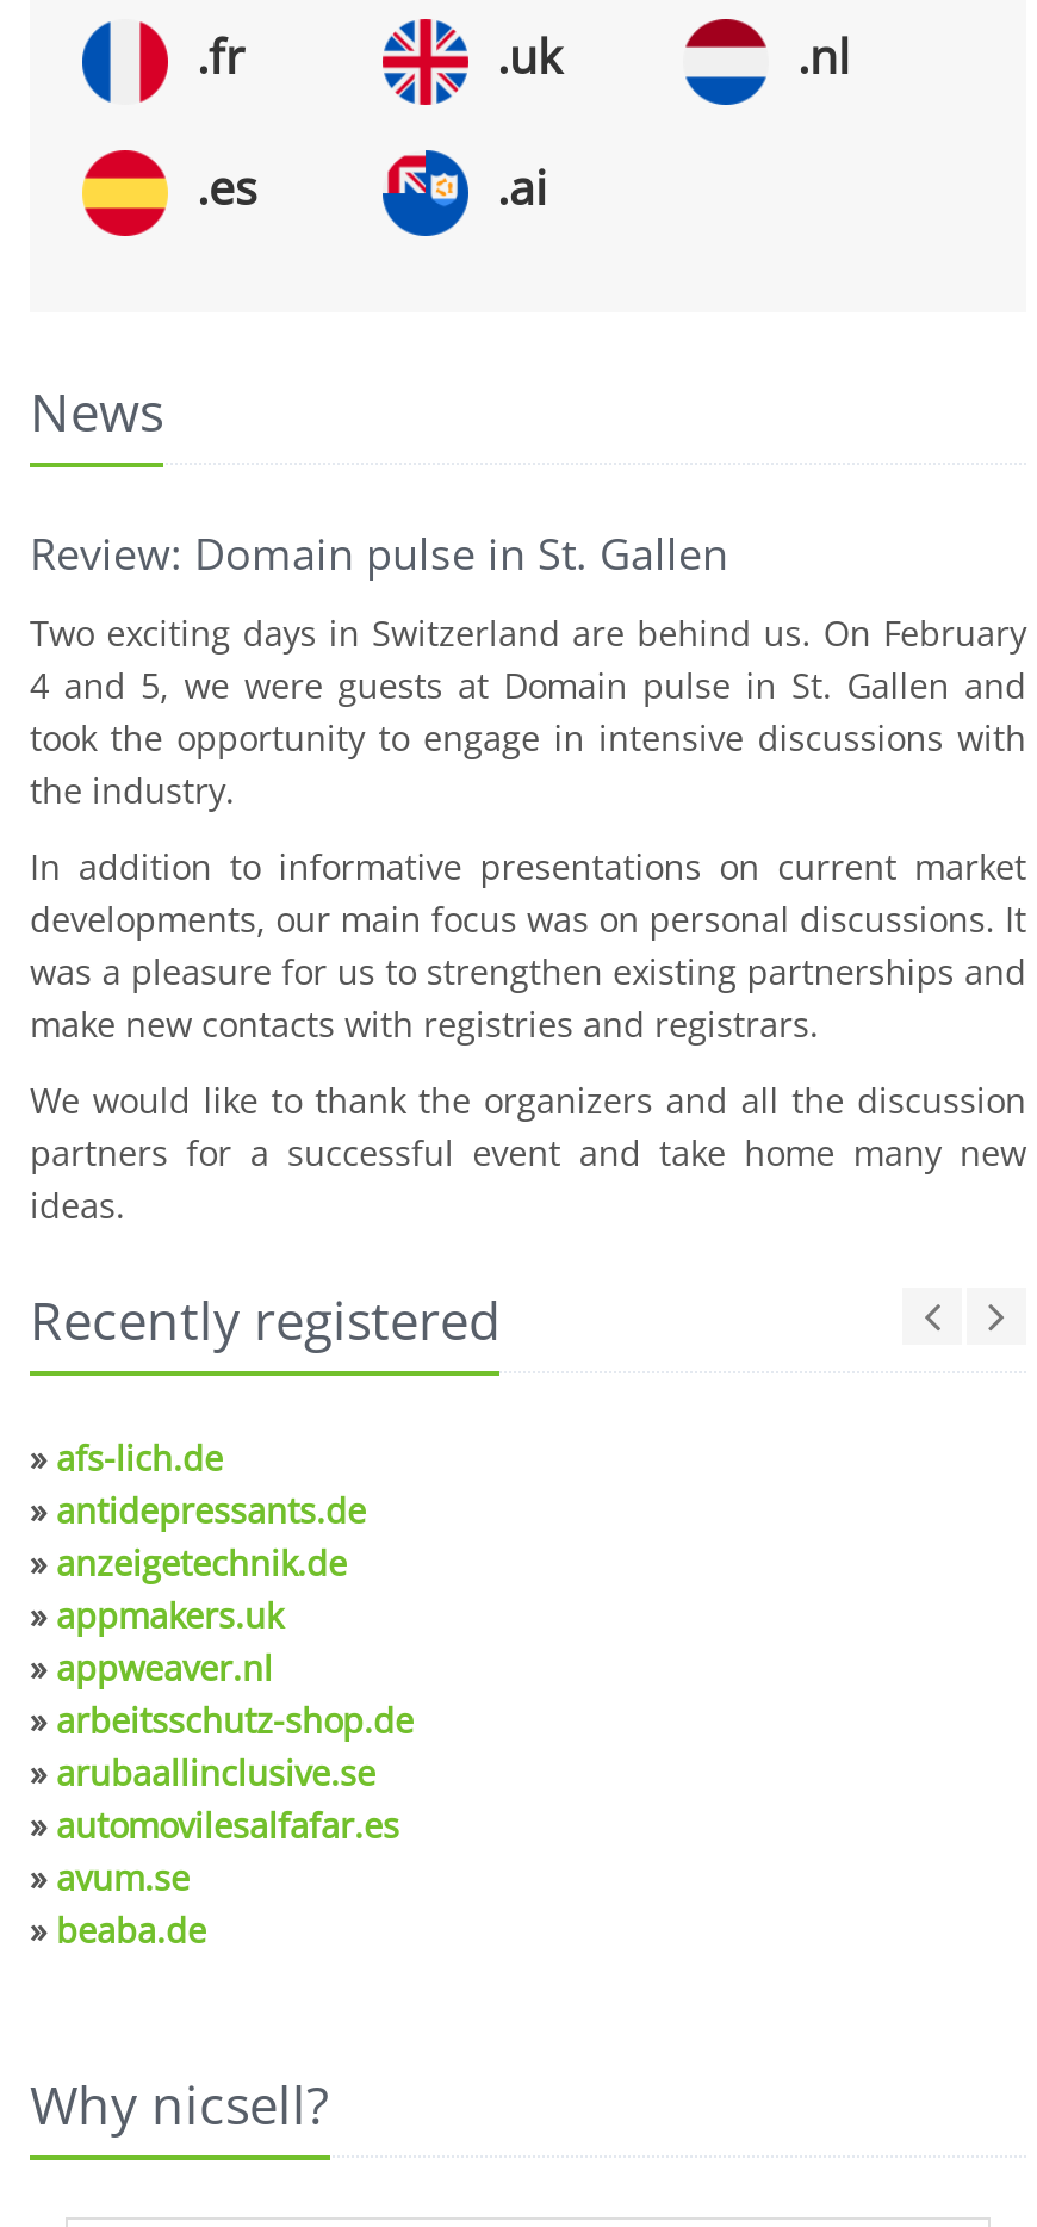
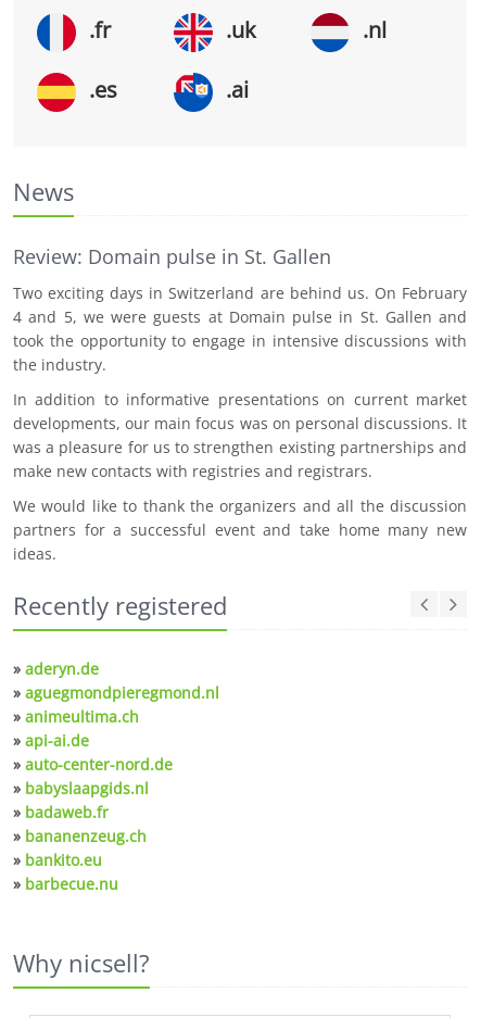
- » afs-lich.de
- » antidepressants.de
- » anzeigetechnik.de
- » appmakers.uk
- » appweaver.nl
- » arbeitsschutz-shop.de
- » arubaallinclusive.se
- » automovilesalfafar.es
- » avum.se
- » beaba.de
+ » aderyn.de
+ » aguegmondpieregmond.nl
+ » animeultima.ch
+ » api-ai.de
+ » auto-center-nord.de
+ » babyslaapgids.nl
+ » badaweb.fr
+ » bananenzeug.ch
+ » bankito.eu
+ » barbecue.nu
